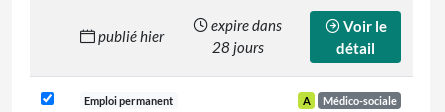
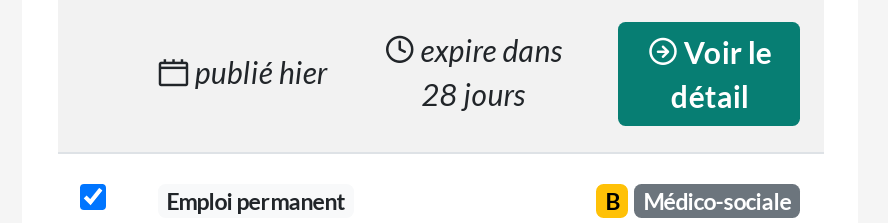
- A
+ B
